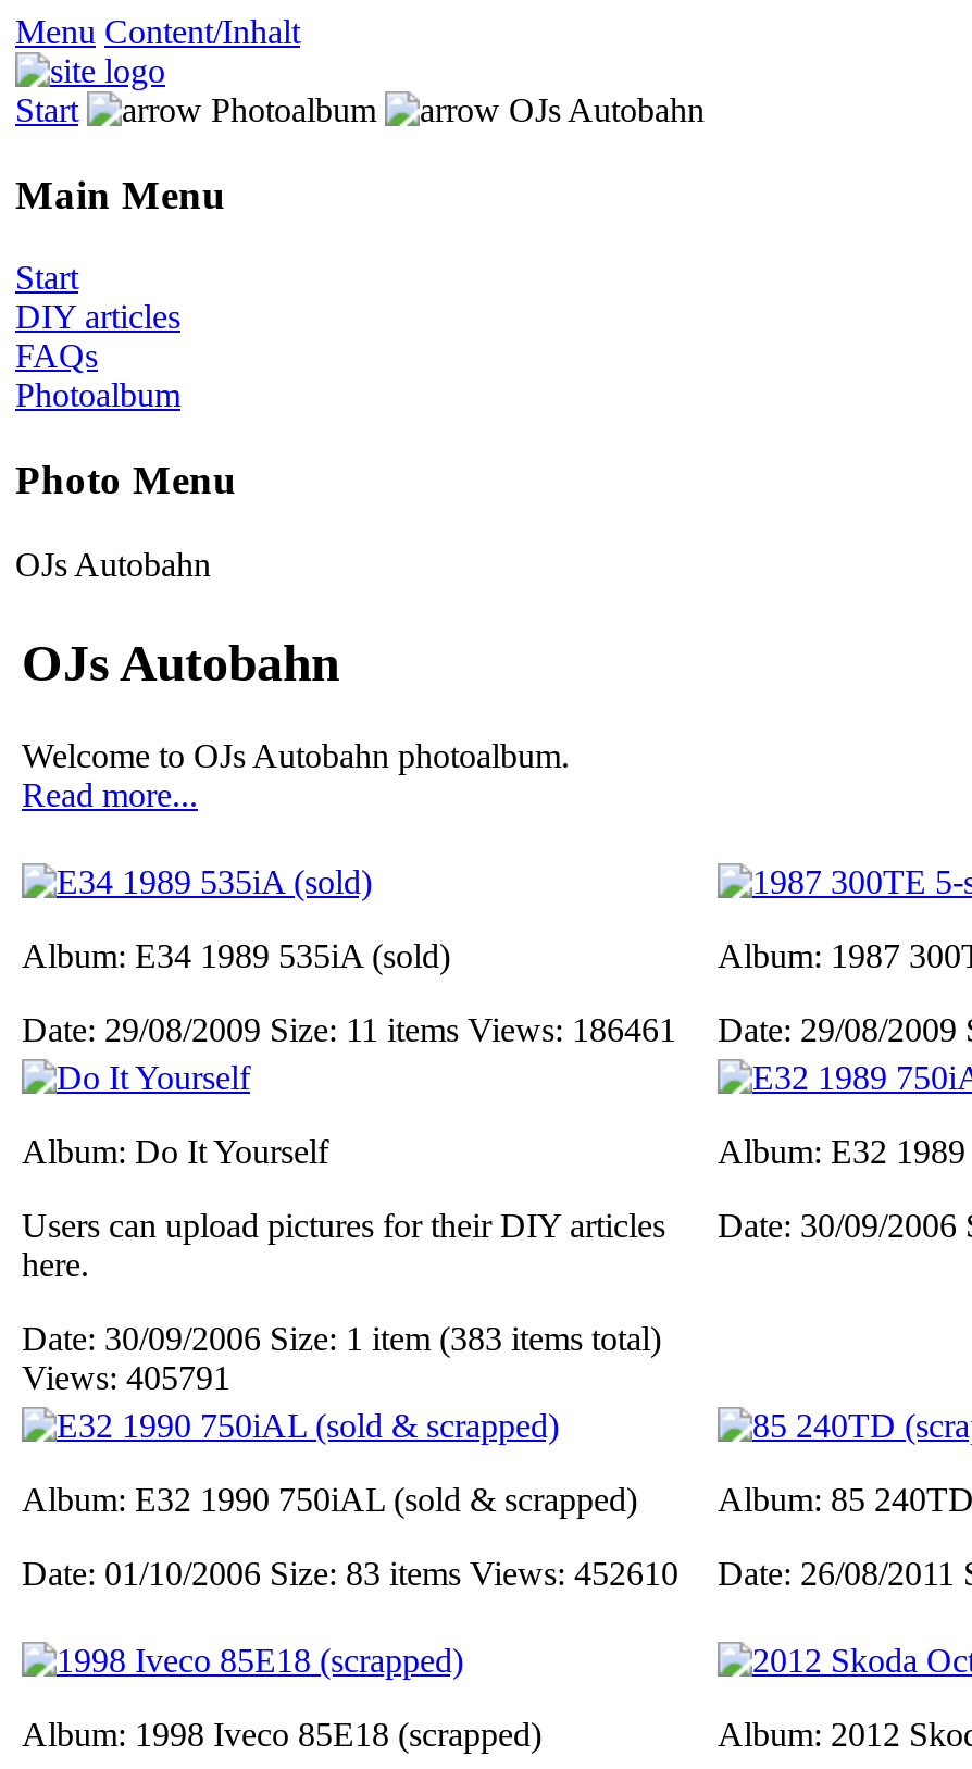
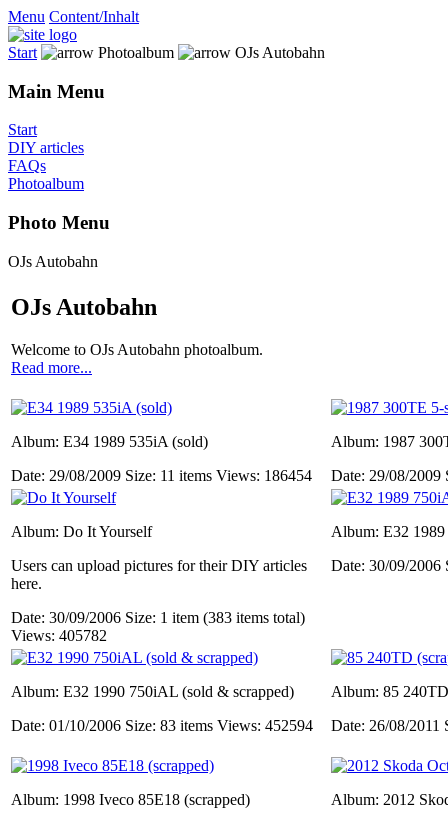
- Date: 29/08/2009 Size: 11 items Views: 186461
+ Date: 29/08/2009 Size: 11 items Views: 186454

- Views: 405791
+ Views: 405782

- Date: 01/10/2006 Size: 83 items Views: 452610
+ Date: 01/10/2006 Size: 83 items Views: 452594
